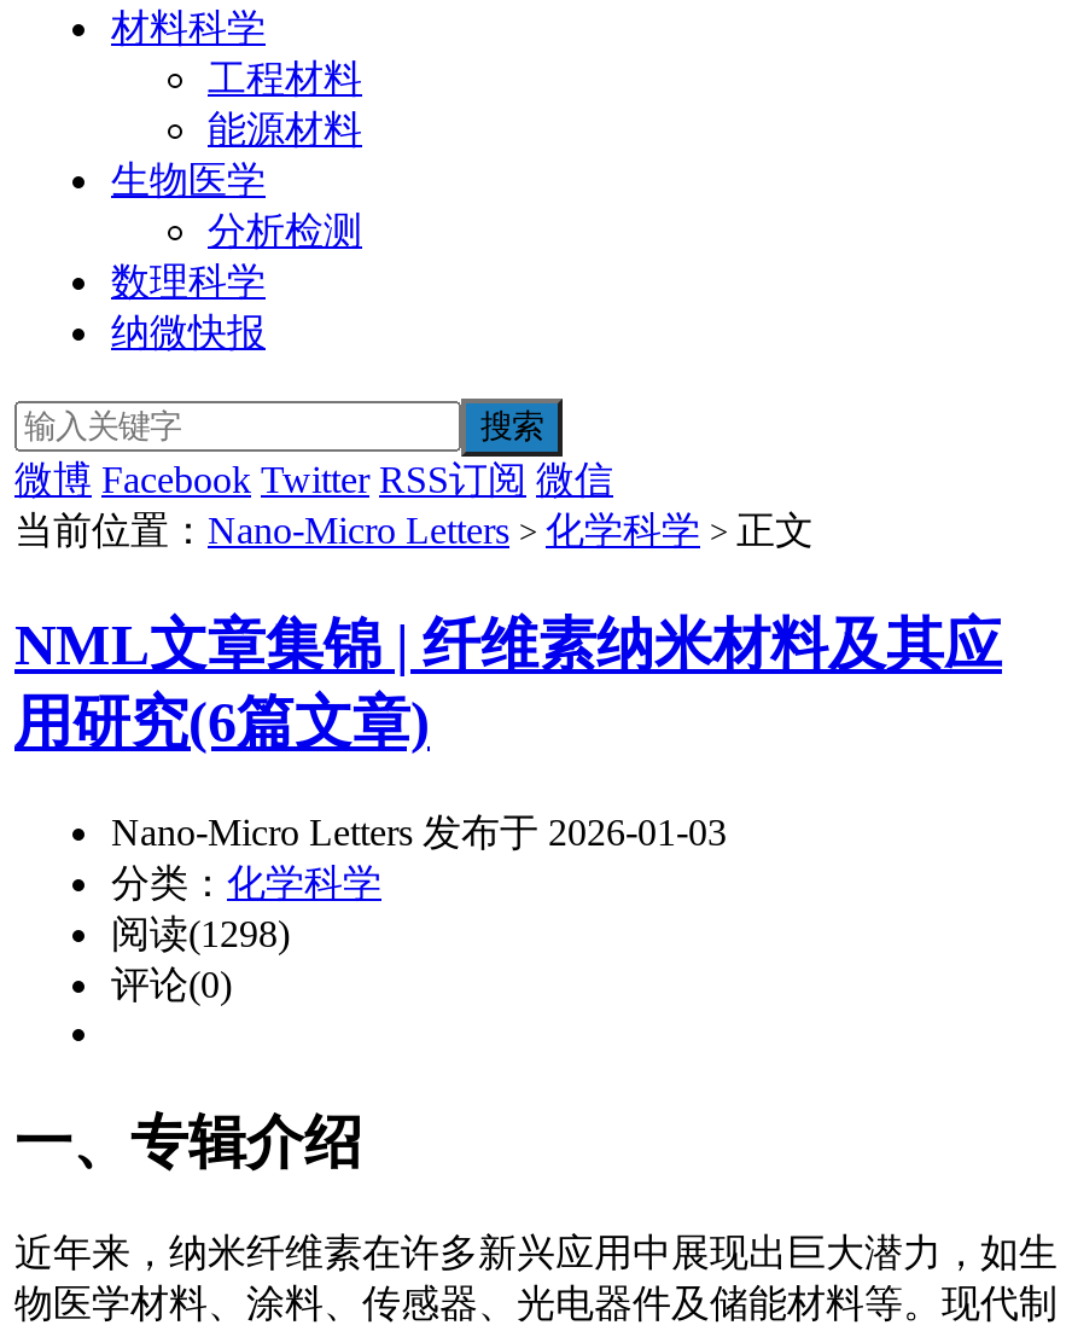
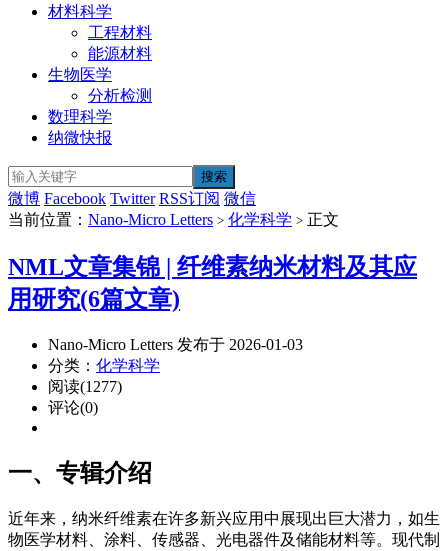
- 阅读(1298)
+ 阅读(1277)
